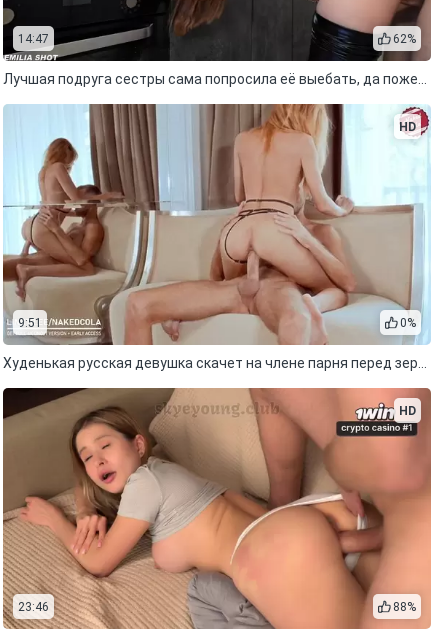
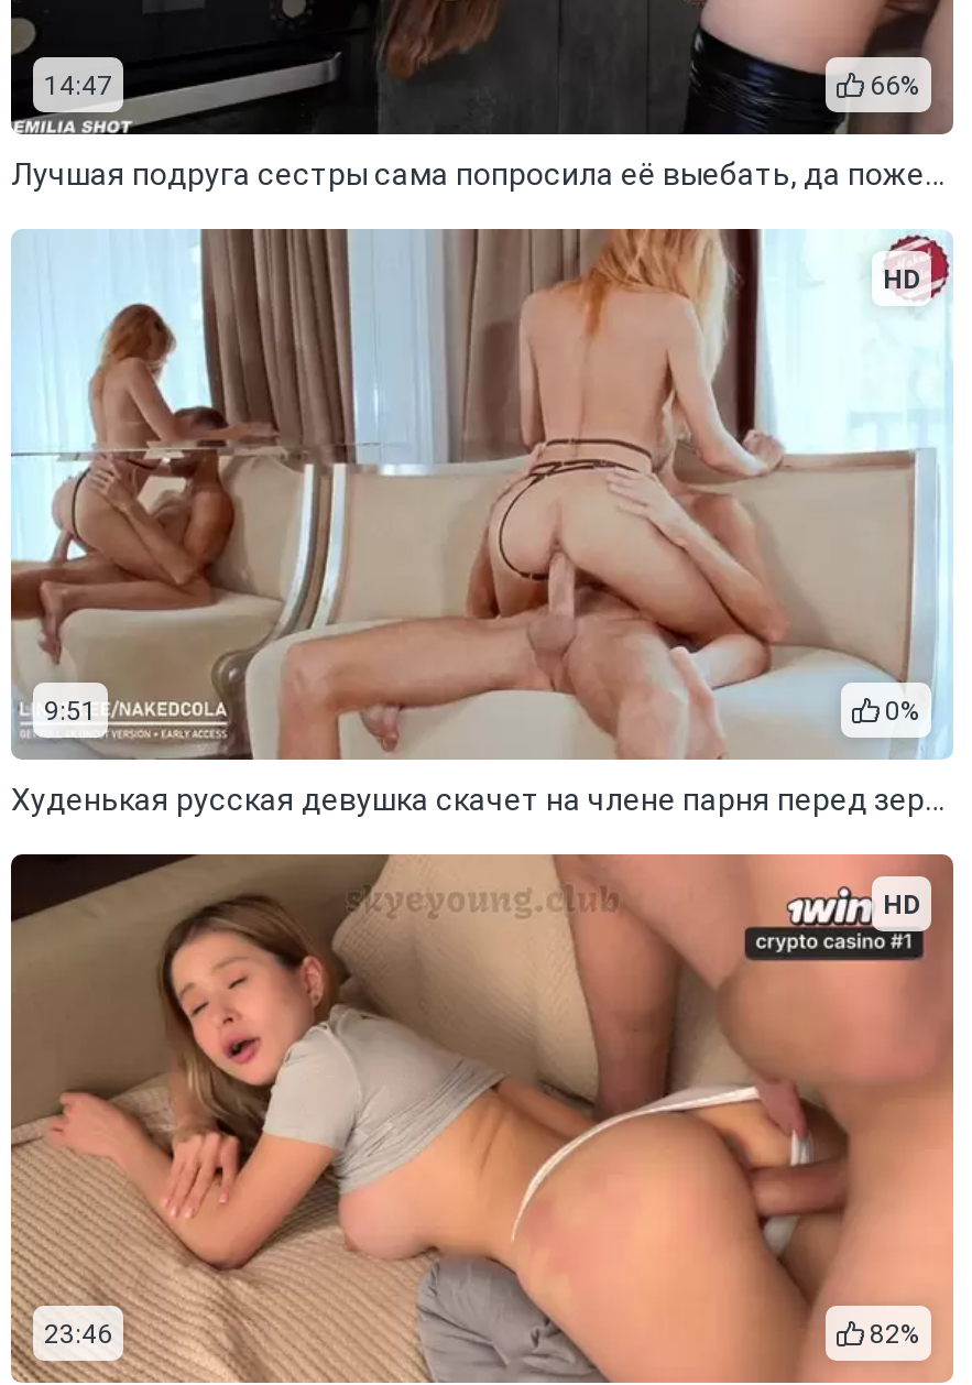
- 62%
+ 66%

- 88%
+ 82%
